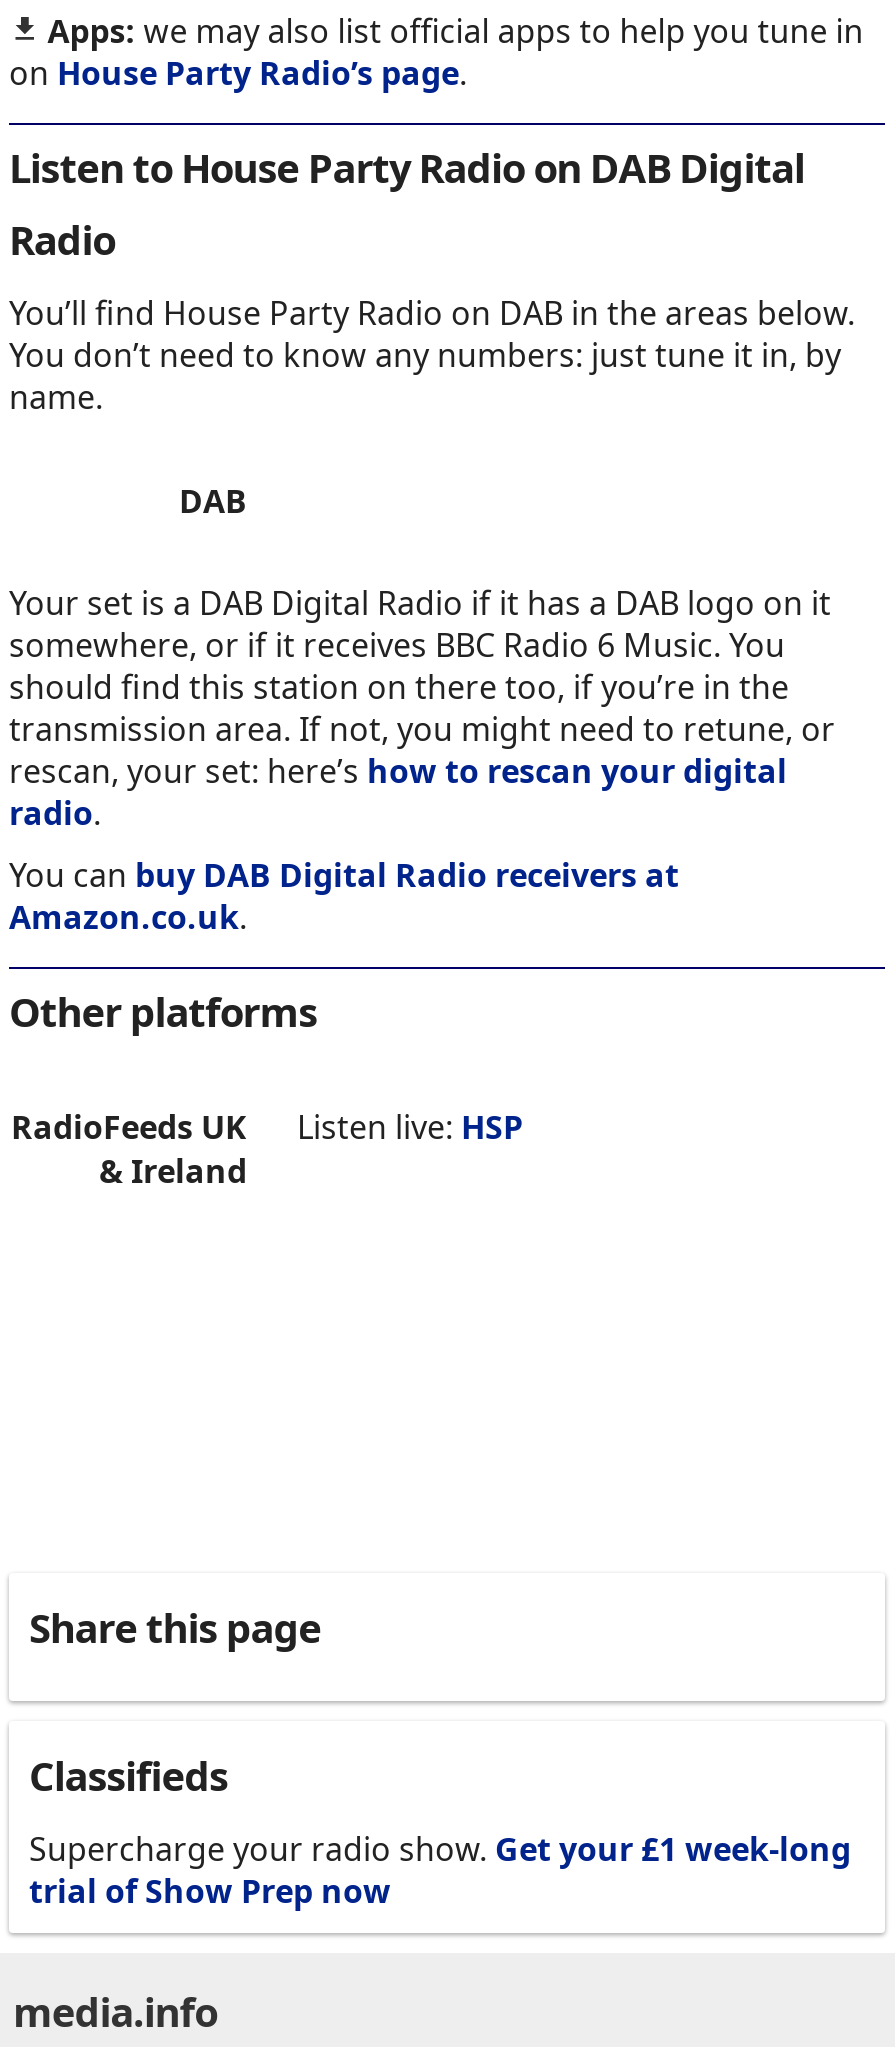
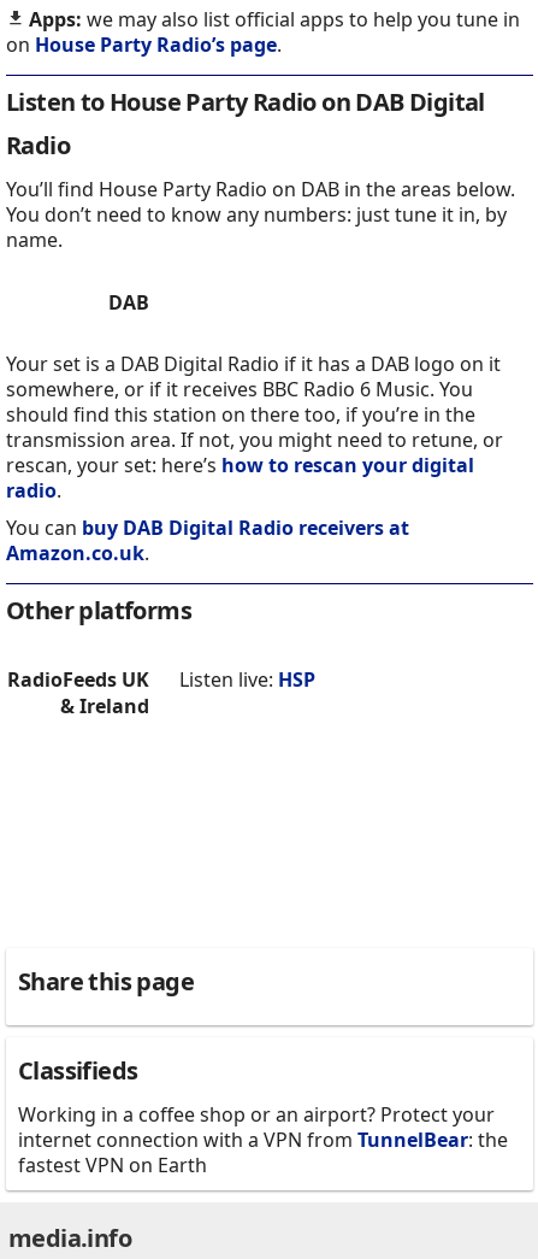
- Supercharge your radio show. Get your £1 week-long
- trial of Show Prep now
+ Working in a coffee shop or an airport? Protect your
+ internet connection with a VPN from TunnelBear: the
+ fastest VPN on Earth
